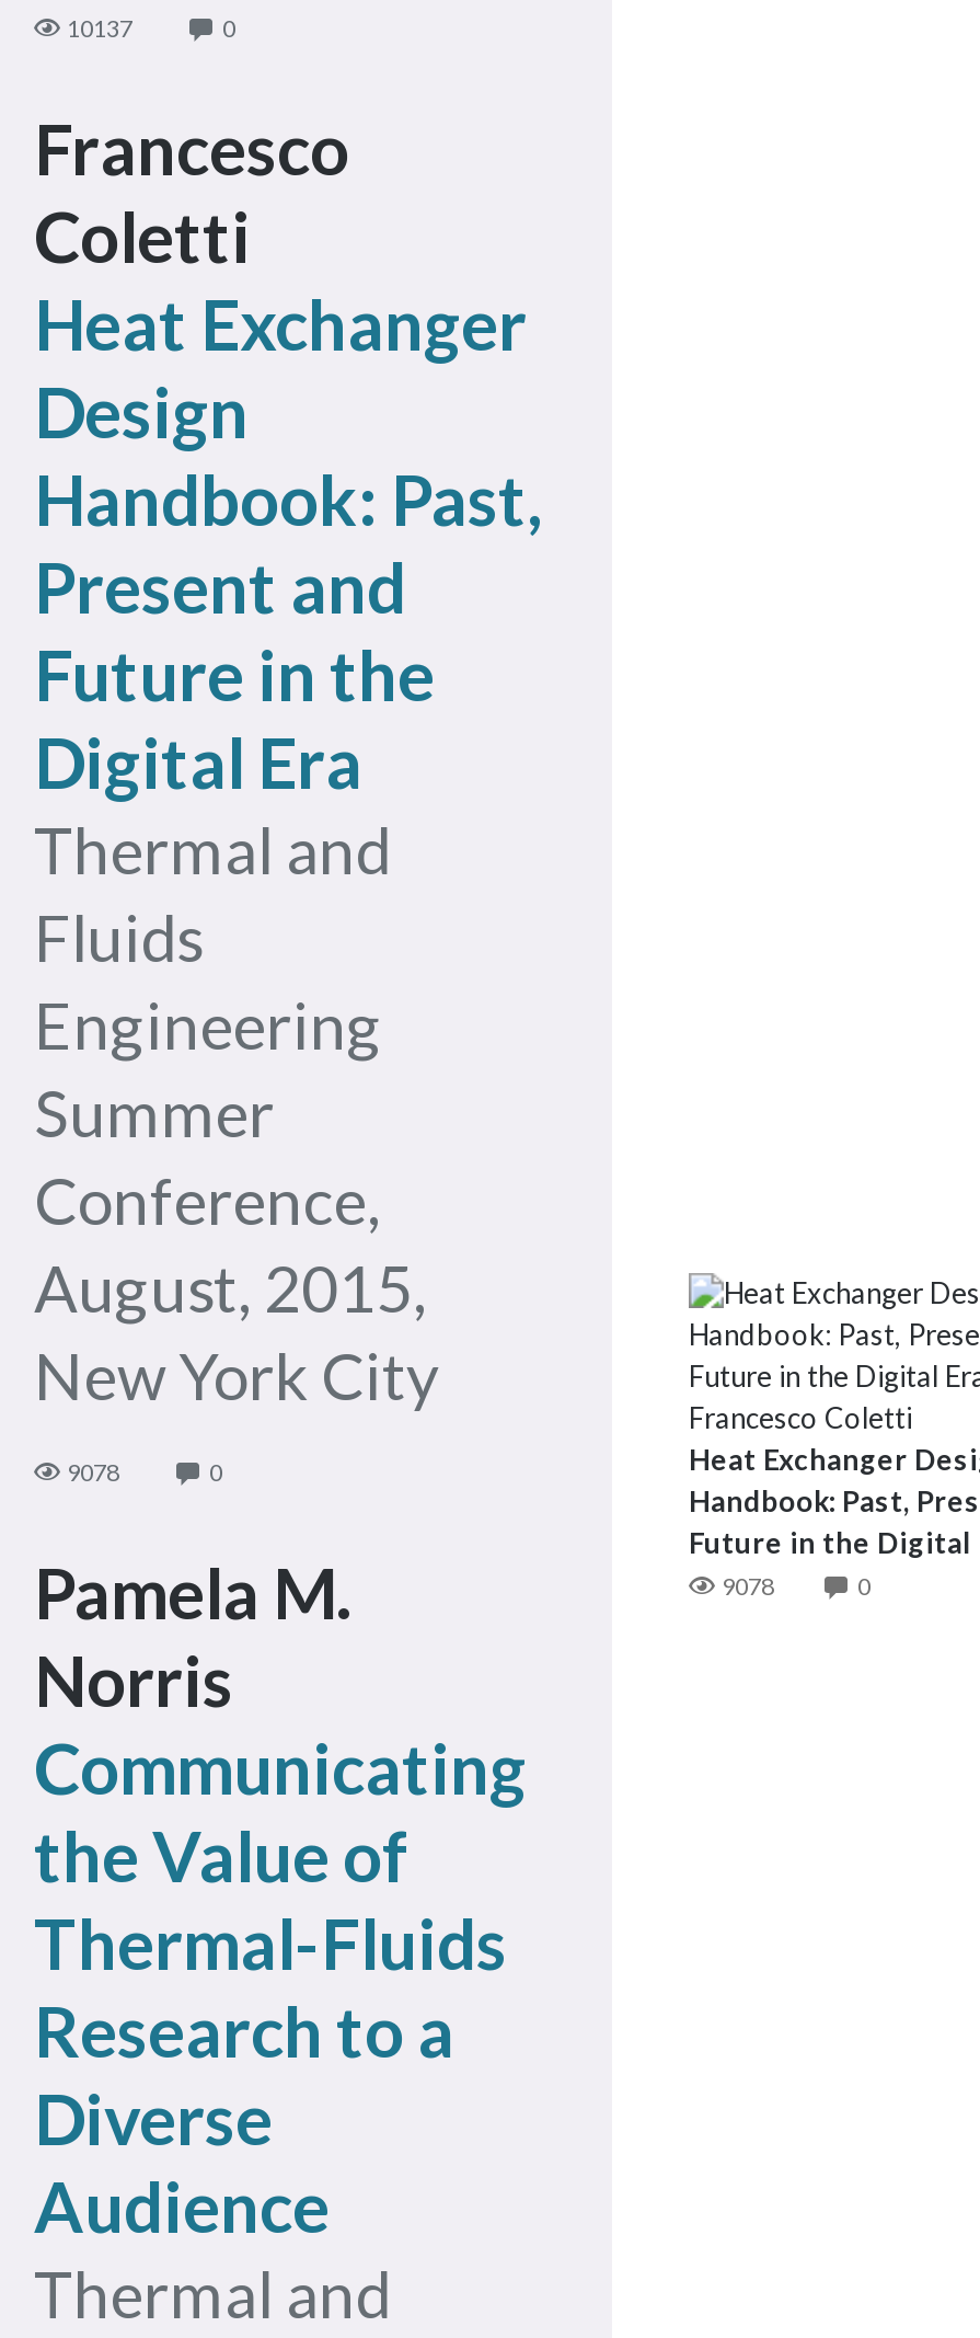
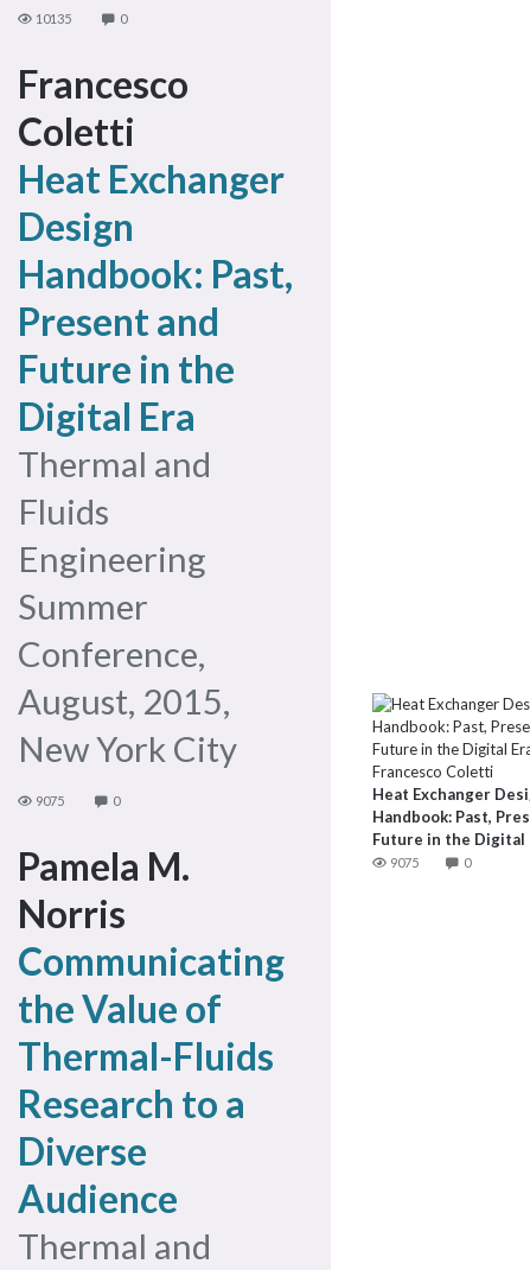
- 10137
+ 10135

- 9078
+ 9075

- 9078
+ 9075
